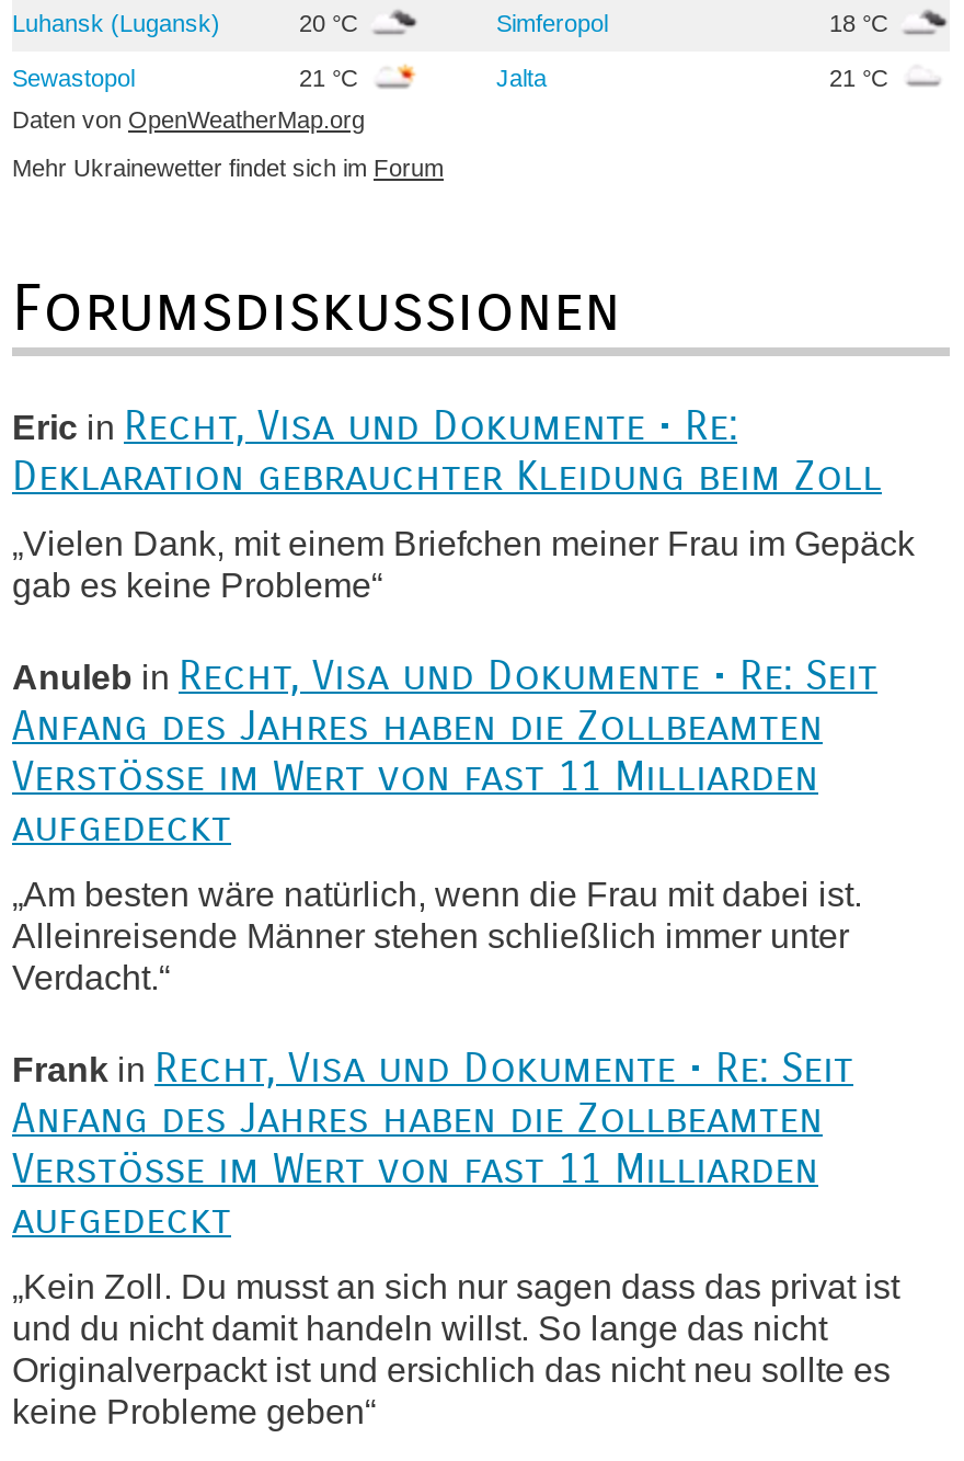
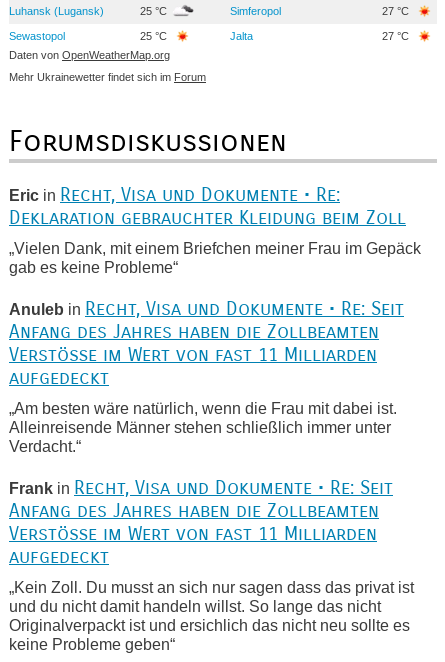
- 20 °C
+ 25 °C

- 18 °C
+ 27 °C

- 21 °C
+ 25 °C

- 21 °C
+ 27 °C
